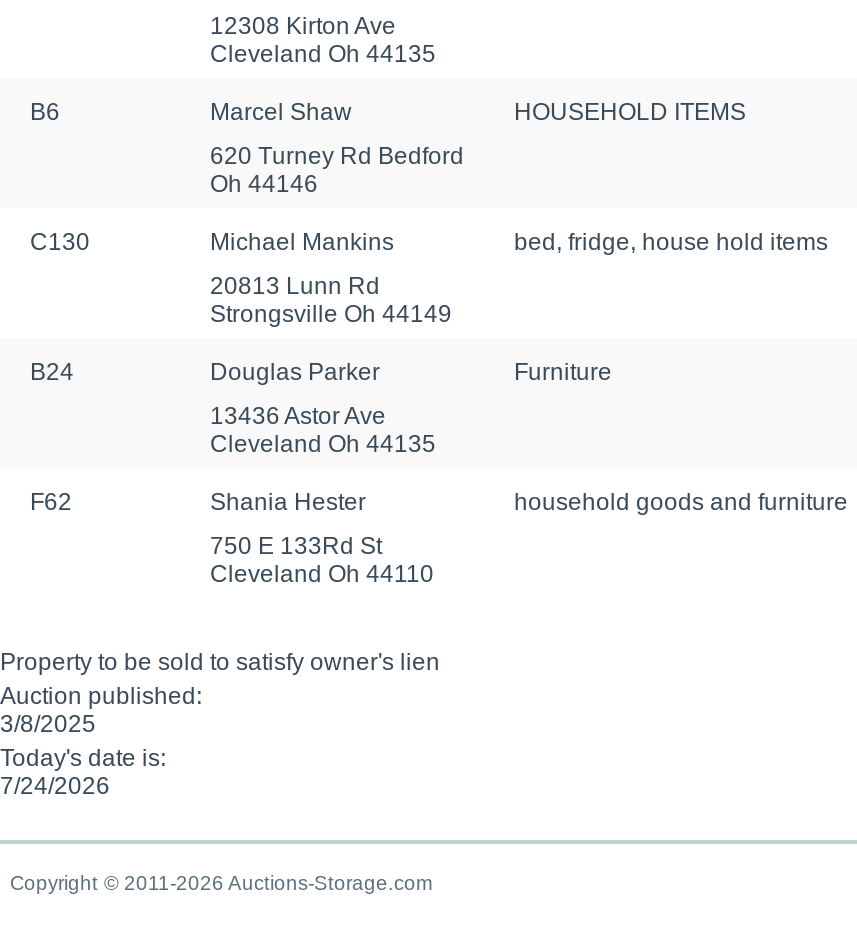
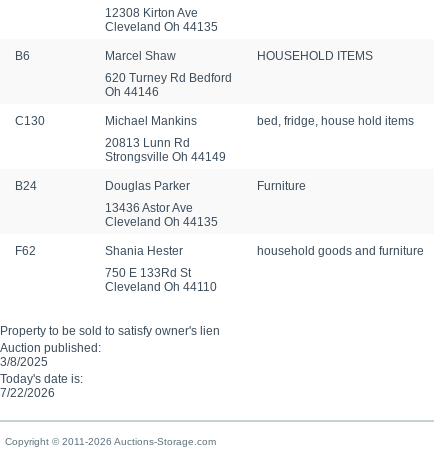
- 7/24/2026
+ 7/22/2026
